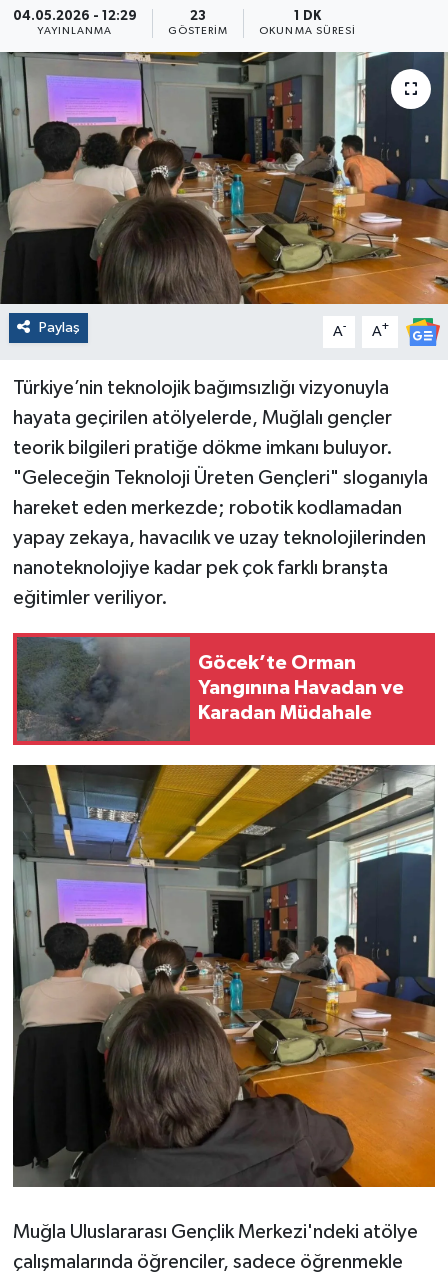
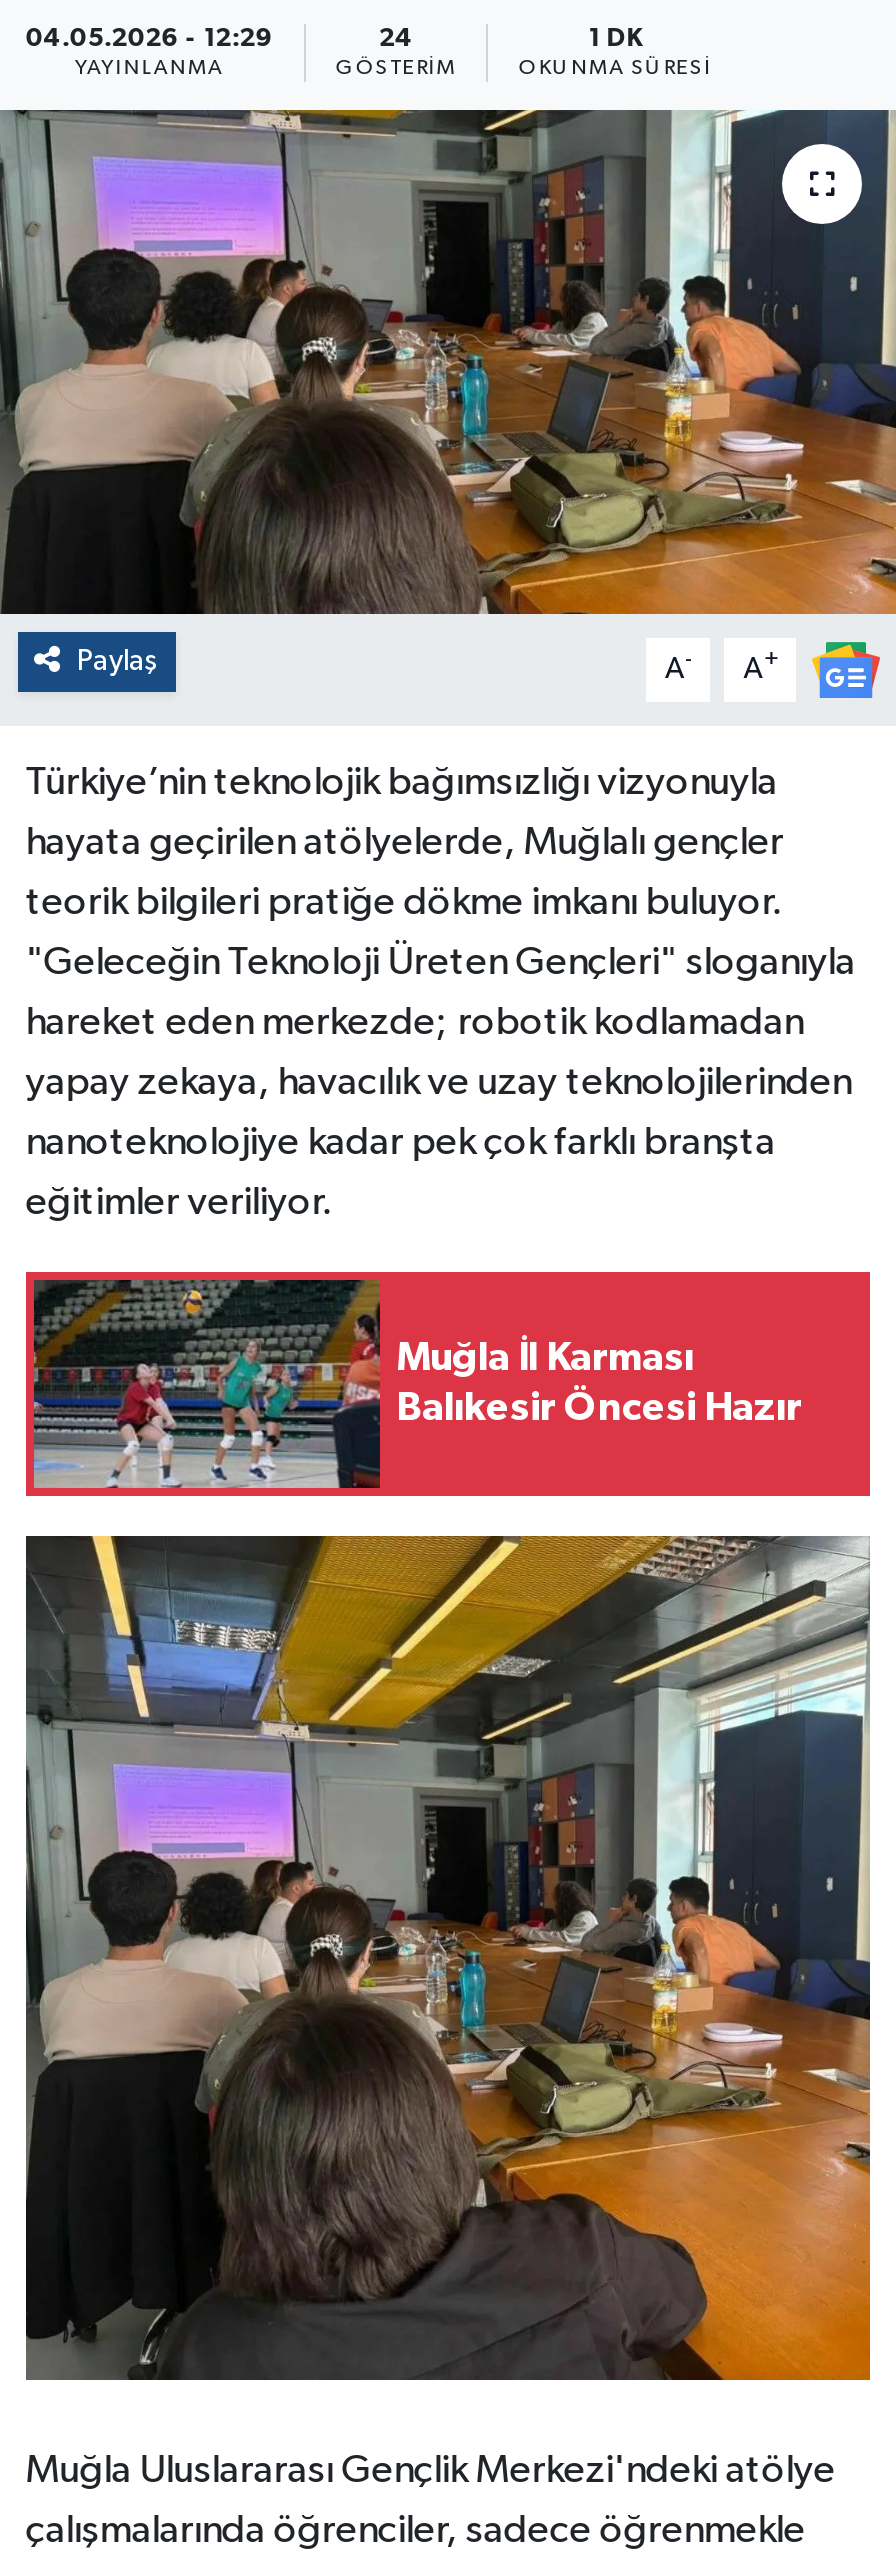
- 23
+ 24

- [image]
- Göcek’te Orman
- Yangınına Havadan ve
- Karadan Müdahale
+ [image]
+ Muğla İl Karması
+ Balıkesir Öncesi Hazır
